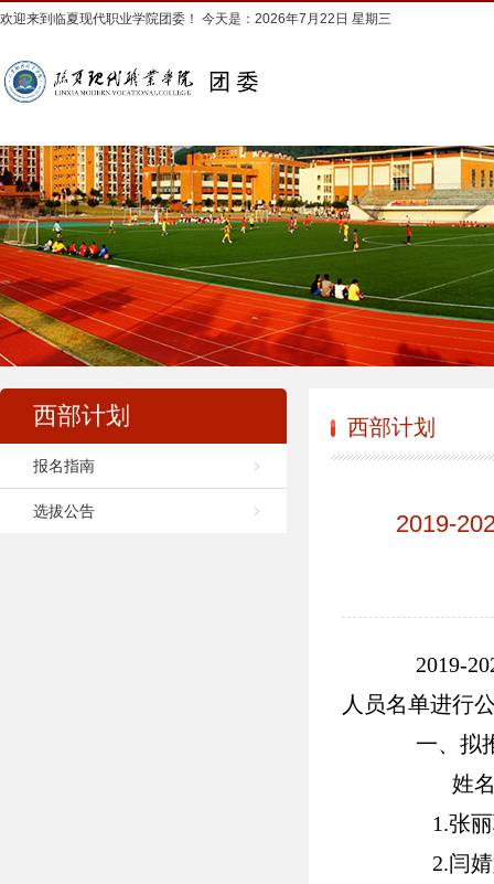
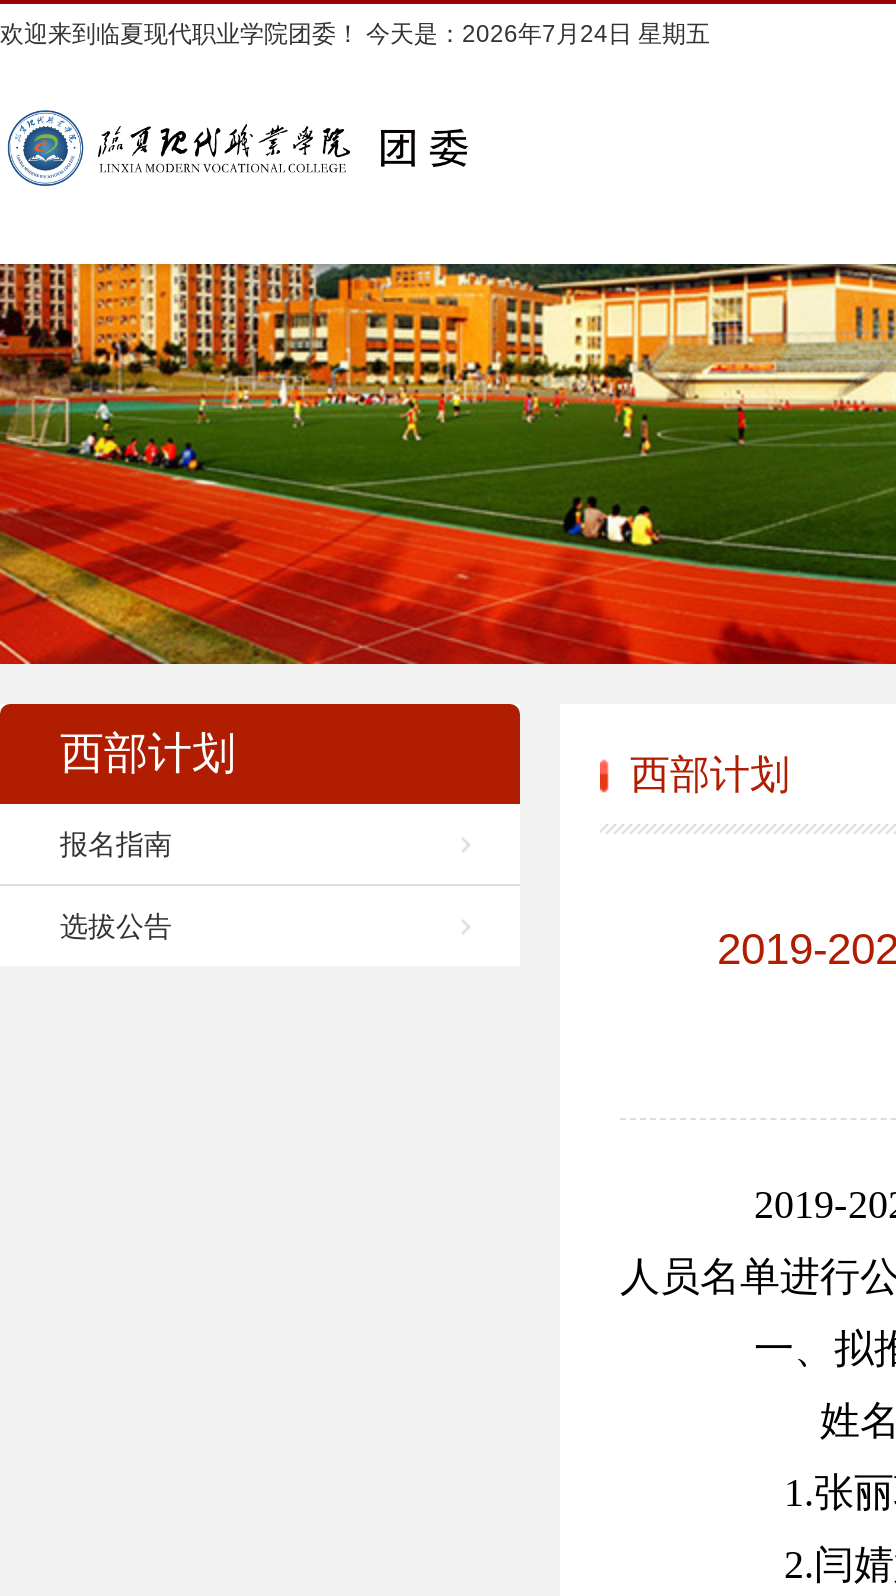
- 欢迎来到临夏现代职业学院团委！ 今天是：2026年7月22日 星期三
+ 欢迎来到临夏现代职业学院团委！ 今天是：2026年7月24日 星期五
